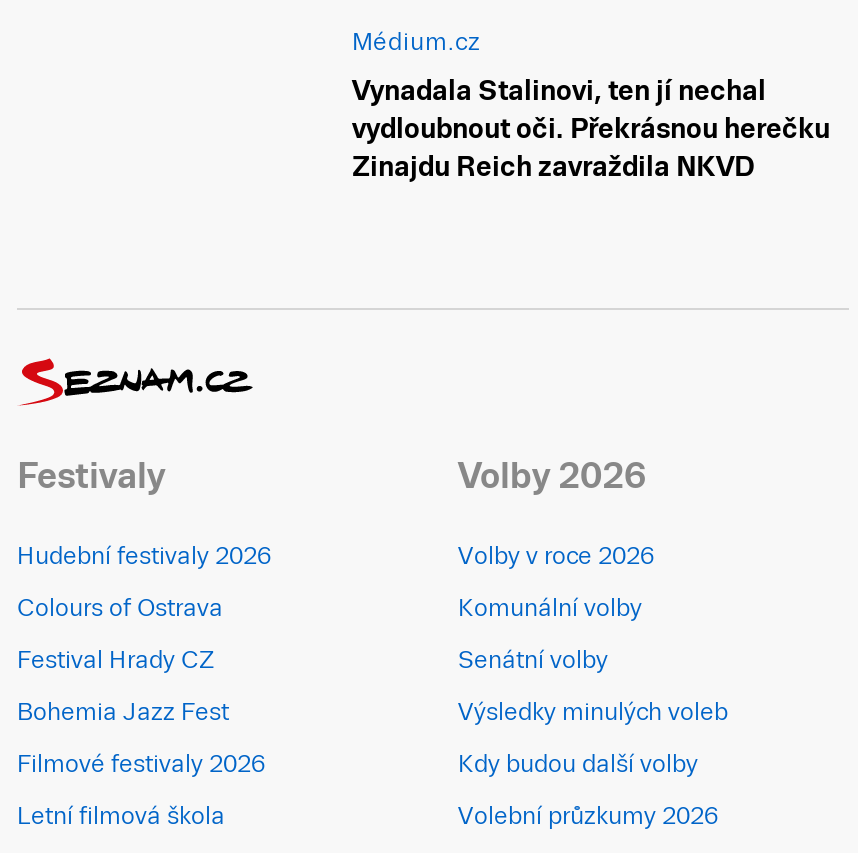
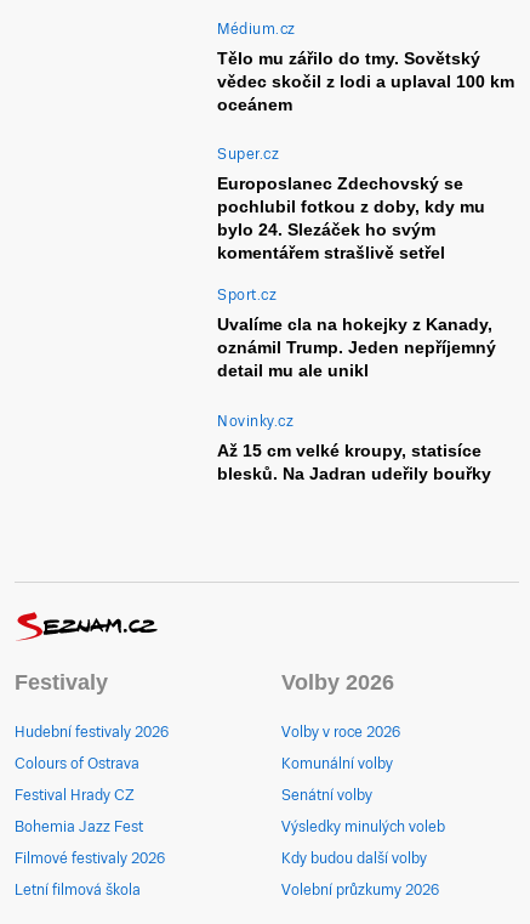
- Vynadala Stalinovi, ten jí nechal
- vydloubnout oči. Překrásnou herečku
- Zinajdu Reich zavraždila NKVD
+ Tělo mu zářilo do tmy. Sovětský
+ vědec skočil z lodi a uplaval 100 km
+ oceánem
+ Super.cz
+ Europoslanec Zdechovský se
+ pochlubil fotkou z doby, kdy mu
+ bylo 24. Slezáček ho svým
+ komentářem strašlivě setřel
+ Sport.cz
+ Uvalíme cla na hokejky z Kanady,
+ oznámil Trump. Jeden nepříjemný
+ detail mu ale unikl
+ Novinky.cz
+ Až 15 cm velké kroupy, statisíce
+ blesků. Na Jadran udeřily bouřky
